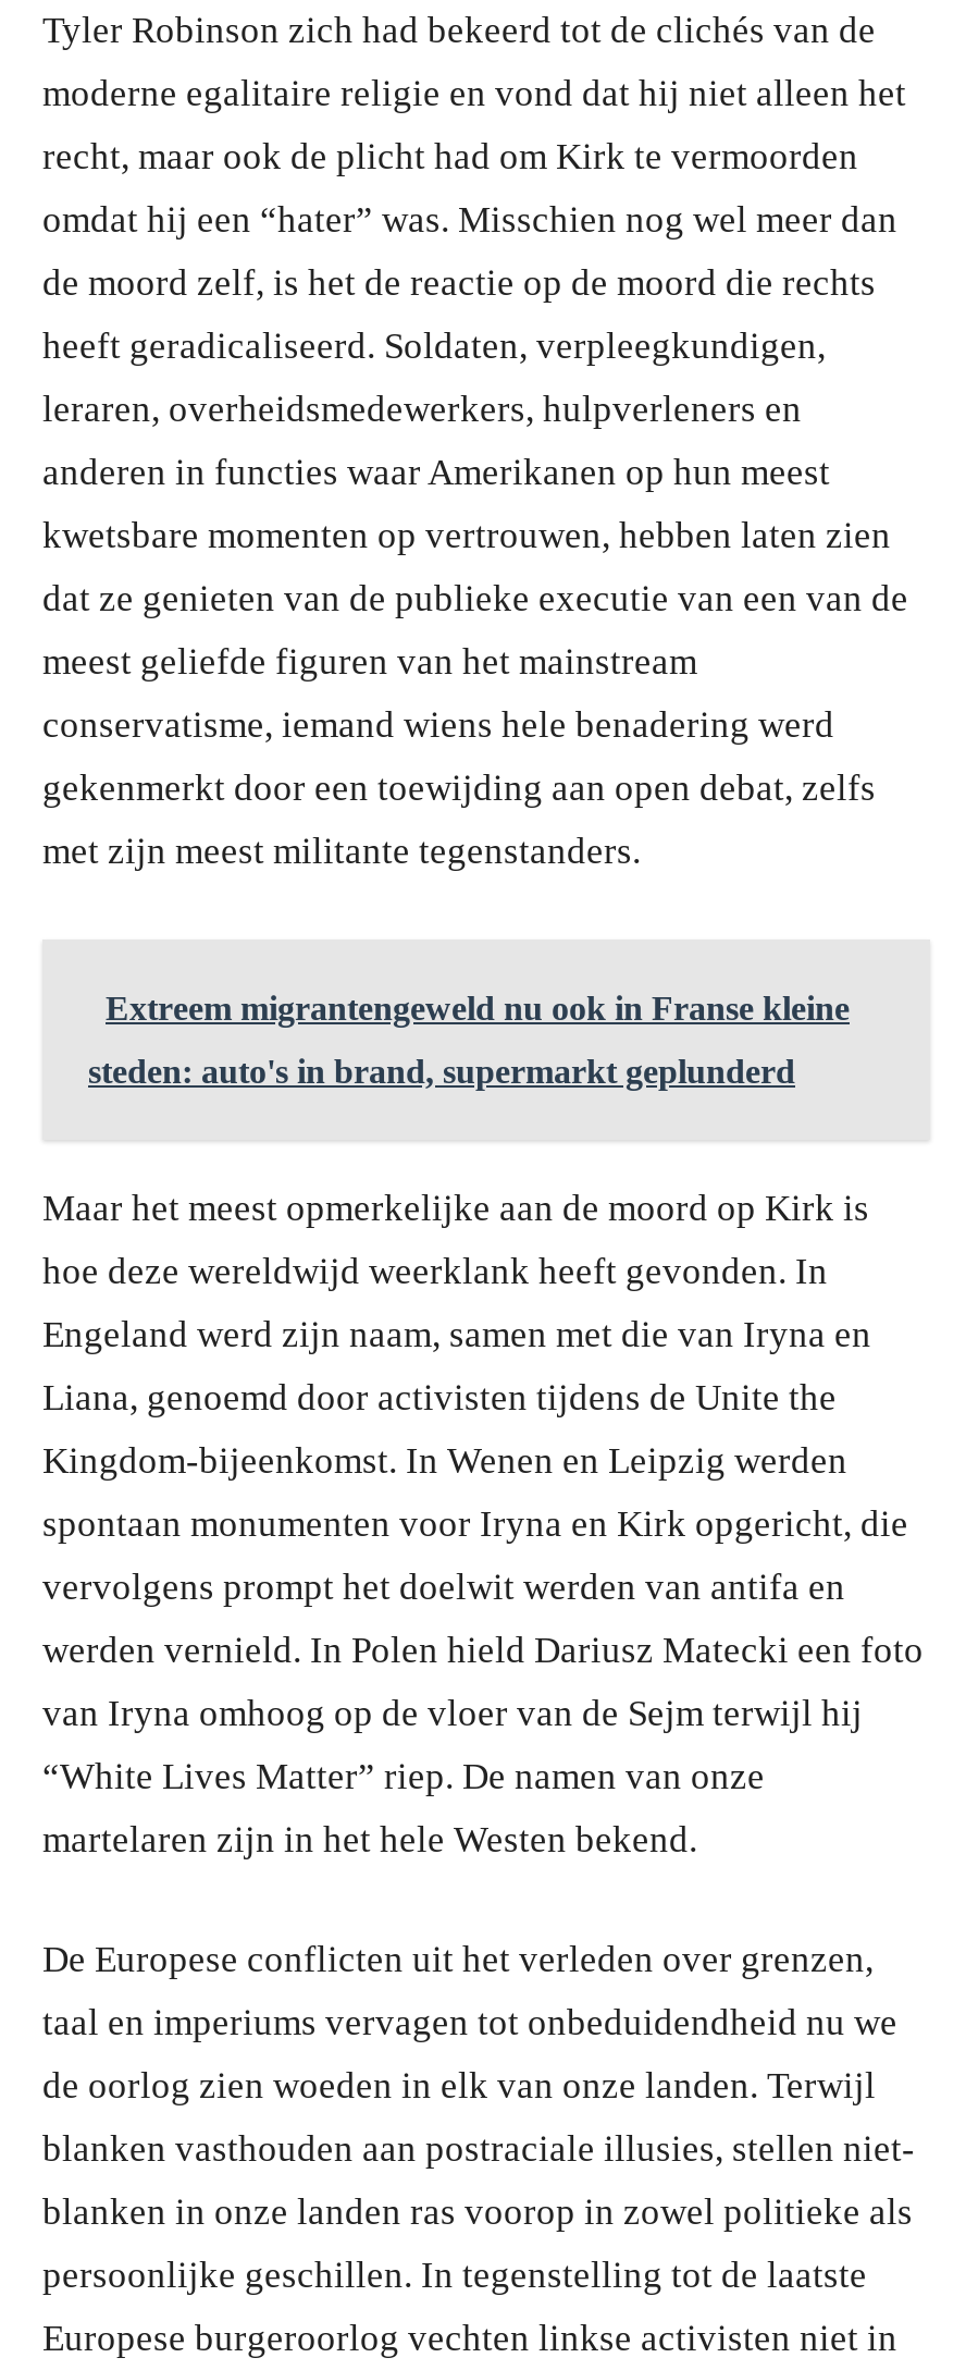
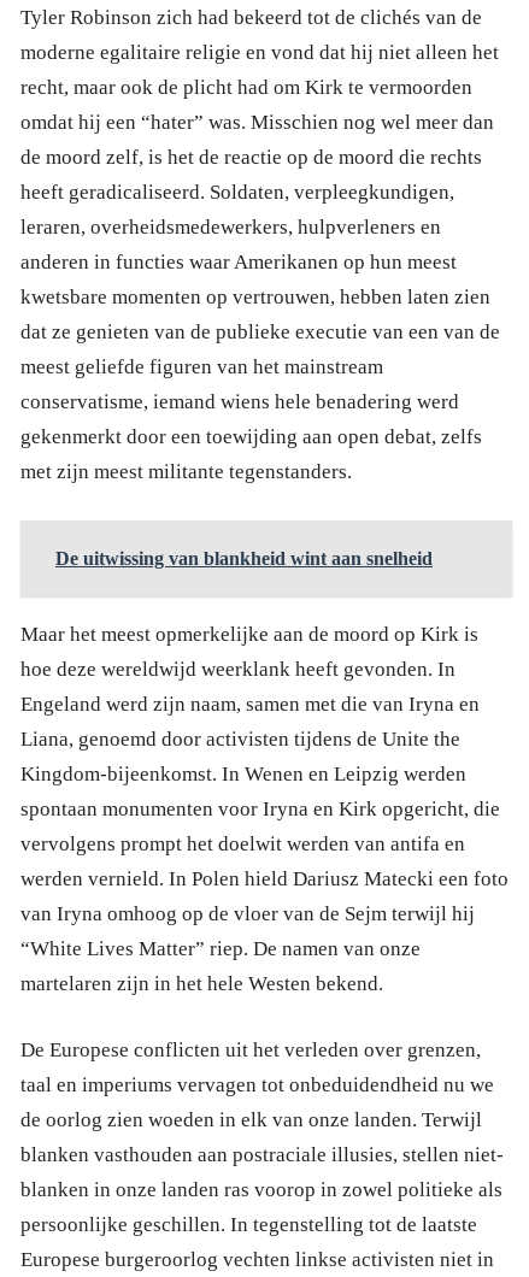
- Extreem migrantengeweld nu ook in Franse kleine
- steden: auto's in brand, supermarkt geplunderd
+ De uitwissing van blankheid wint aan snelheid
